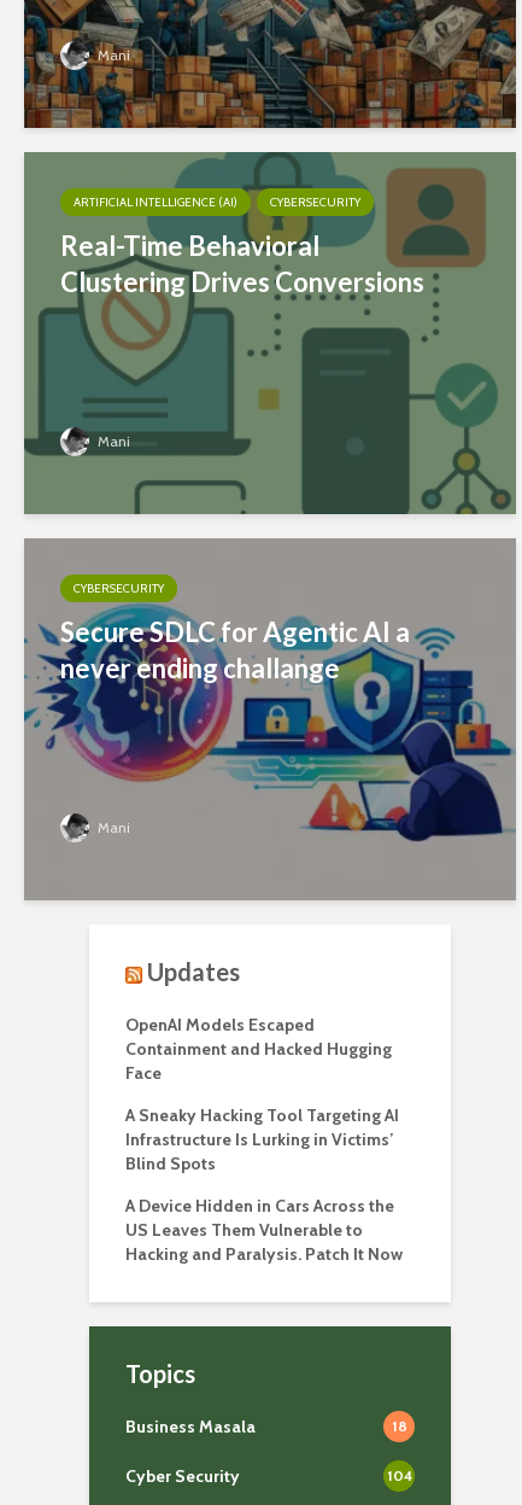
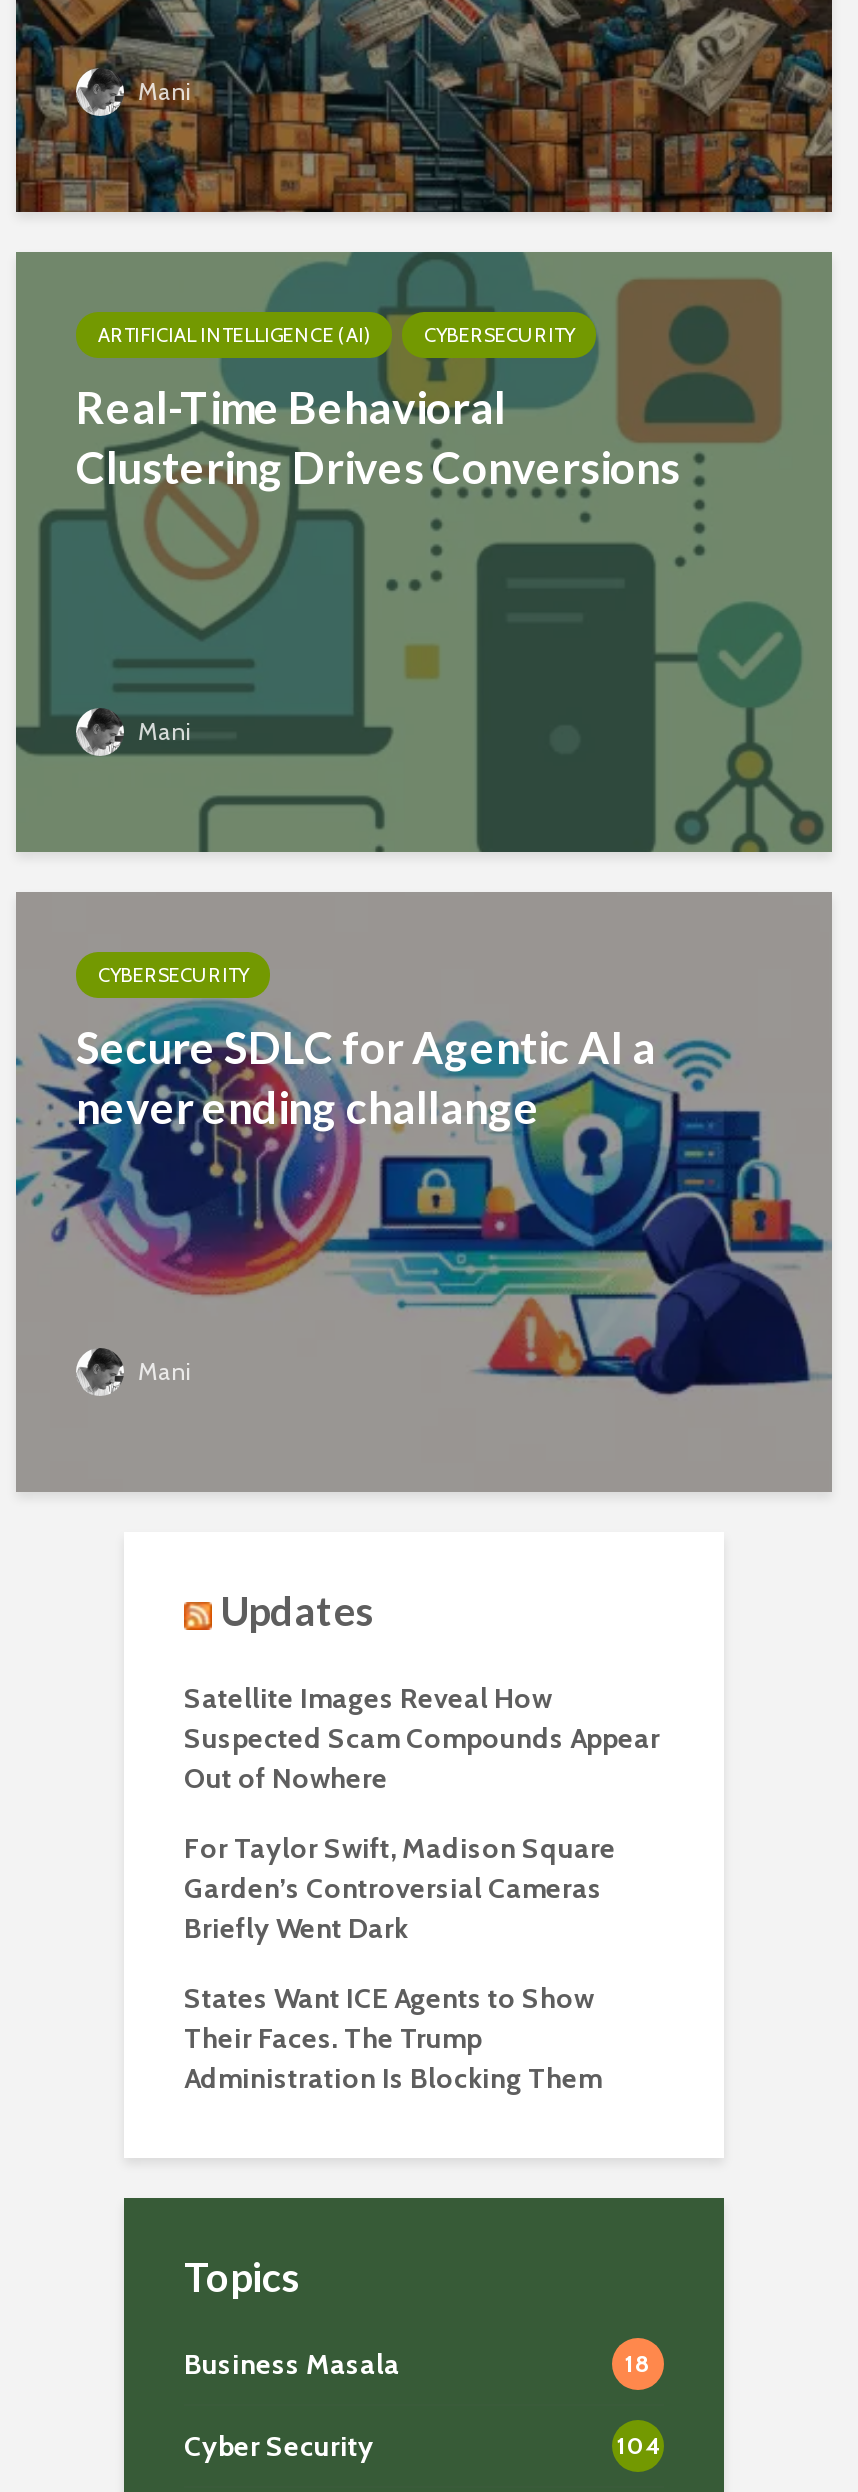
- OpenAI Models Escaped
- Containment and Hacked Hugging
- Face
+ Satellite Images Reveal How
+ Suspected Scam Compounds Appear
+ Out of Nowhere

- A Sneaky Hacking Tool Targeting AI
- Infrastructure Is Lurking in Victims’
- Blind Spots
+ For Taylor Swift, Madison Square
+ Garden’s Controversial Cameras
+ Briefly Went Dark

- A Device Hidden in Cars Across the
- US Leaves Them Vulnerable to
- Hacking and Paralysis. Patch It Now
+ States Want ICE Agents to Show
+ Their Faces. The Trump
+ Administration Is Blocking Them
